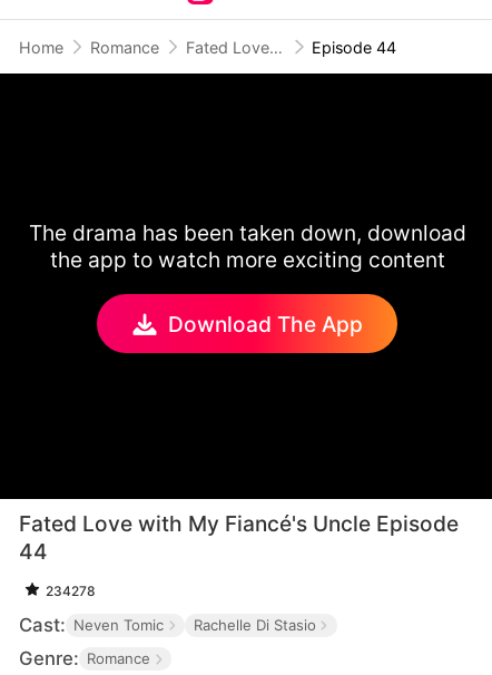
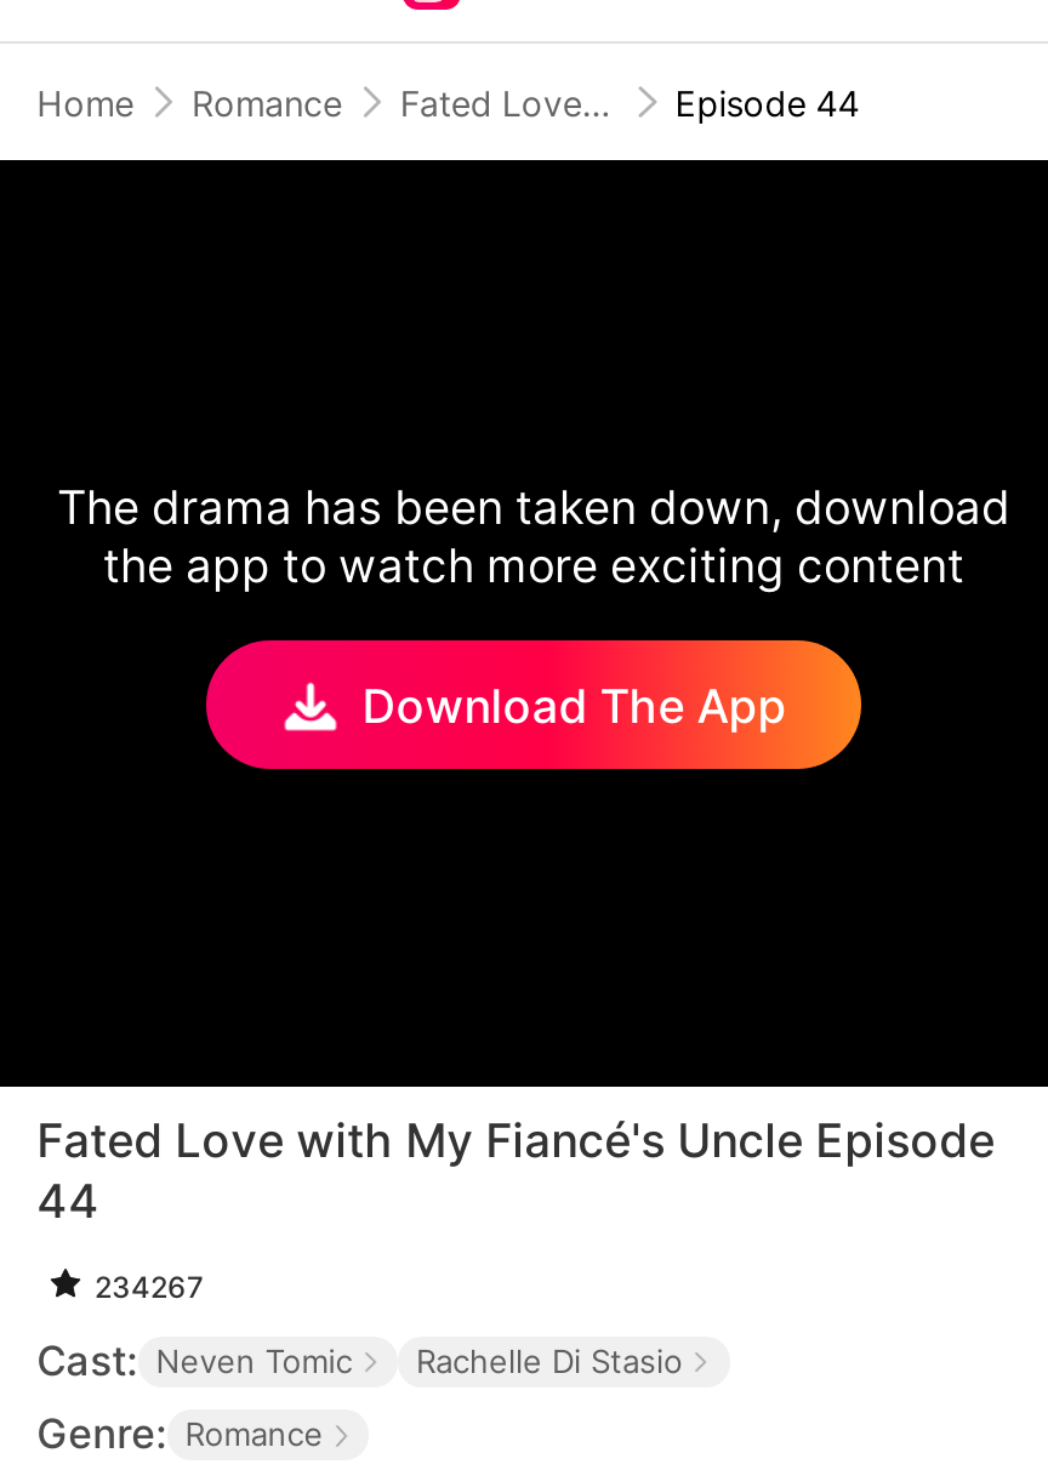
- 234278
+ 234267
